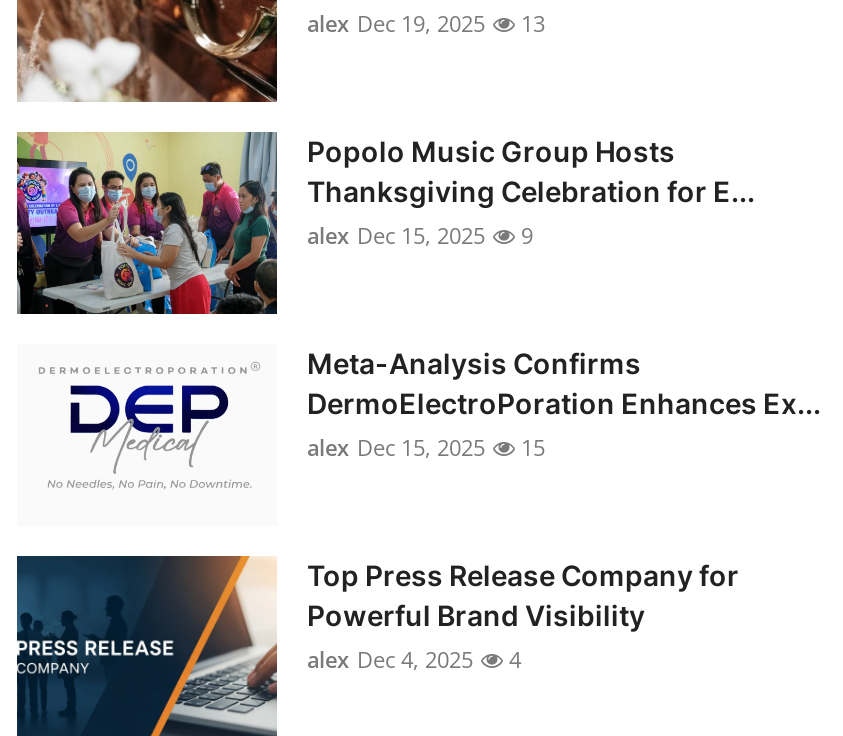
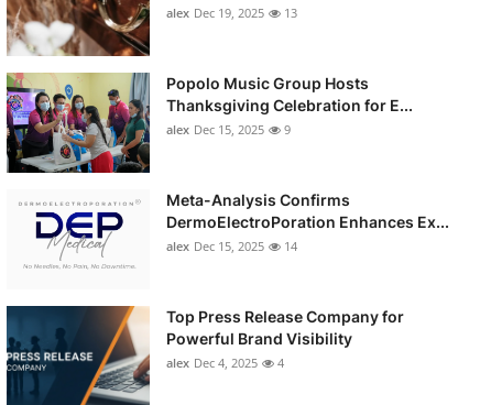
- alex Dec 15, 2025 15
+ alex Dec 15, 2025 14
